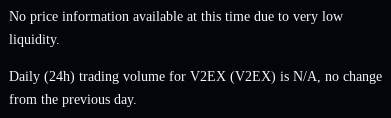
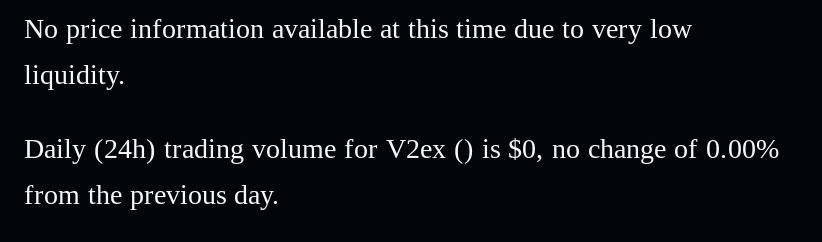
- Daily (24h) trading volume for V2EX (V2EX) is N/A, no change
+ Daily (24h) trading volume for V2ex () is $0, no change of 0.00%
